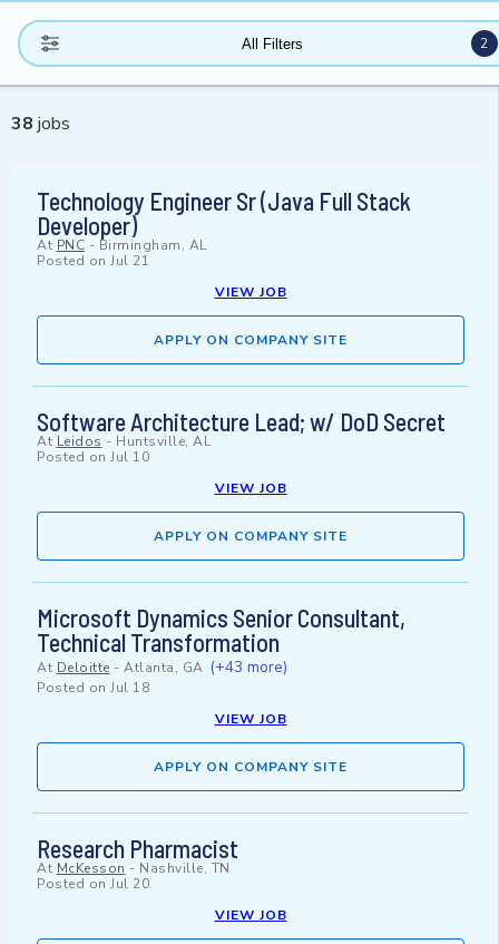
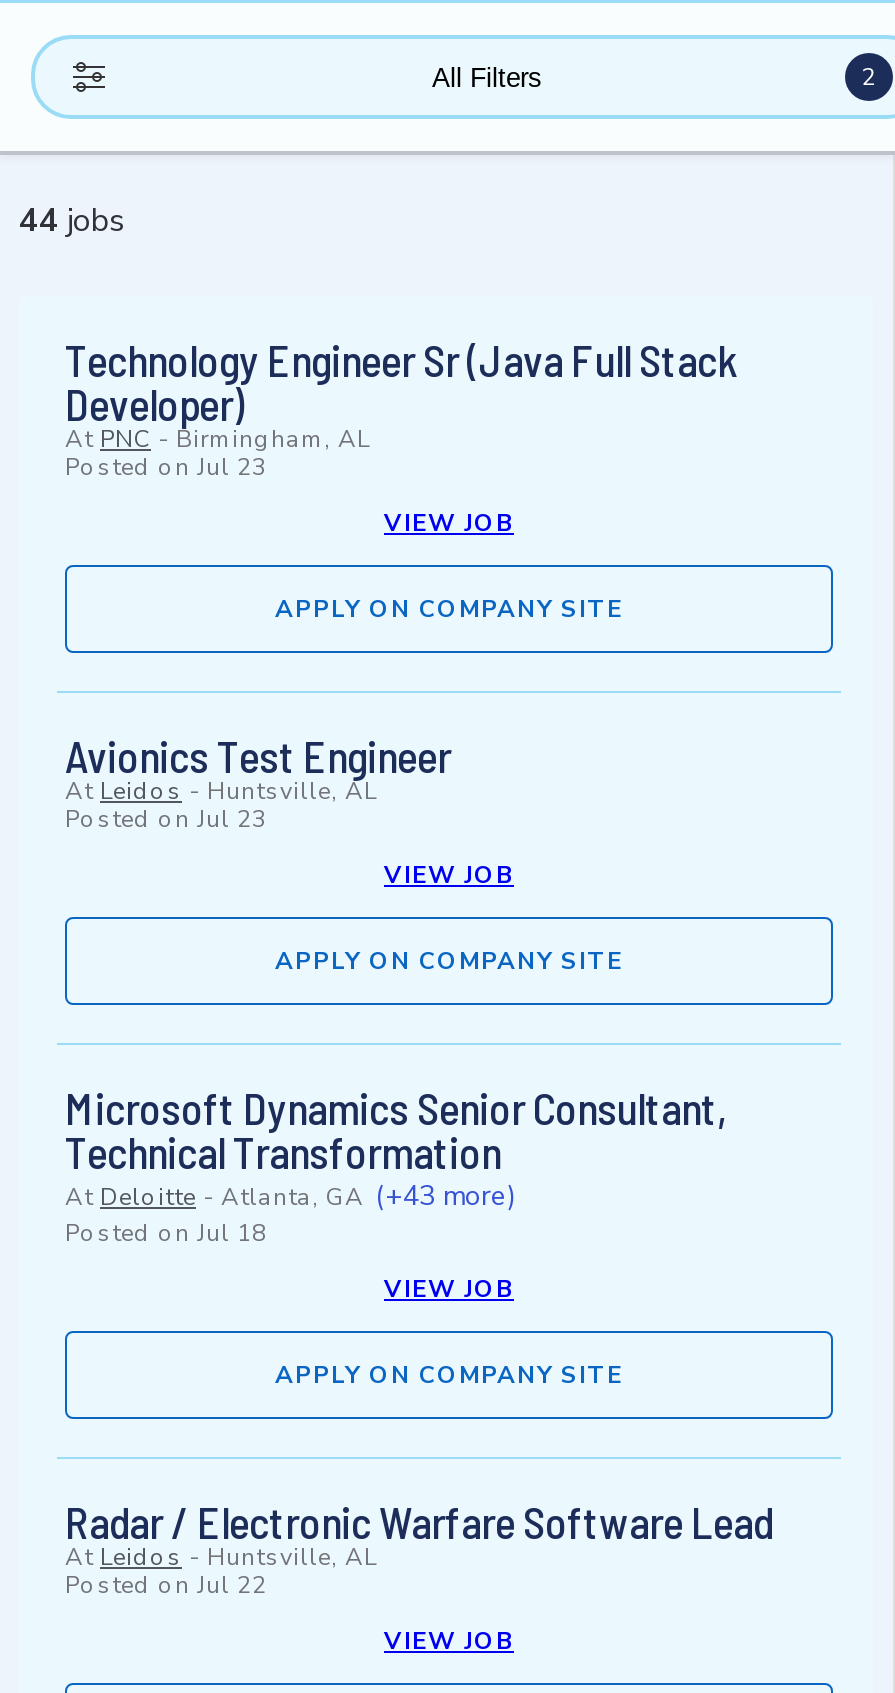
- 38 jobs
+ 44 jobs

- Posted on Jul 21
+ Posted on Jul 23

- Software Architecture Lead; w/ DoD Secret
+ Avionics Test Engineer

- Posted on Jul 10
+ Posted on Jul 23

- Research Pharmacist
- At McKesson - Nashville, TN
- Posted on Jul 20
+ Radar / Electronic Warfare Software Lead
+ At Leidos - Huntsville, AL
+ Posted on Jul 22
